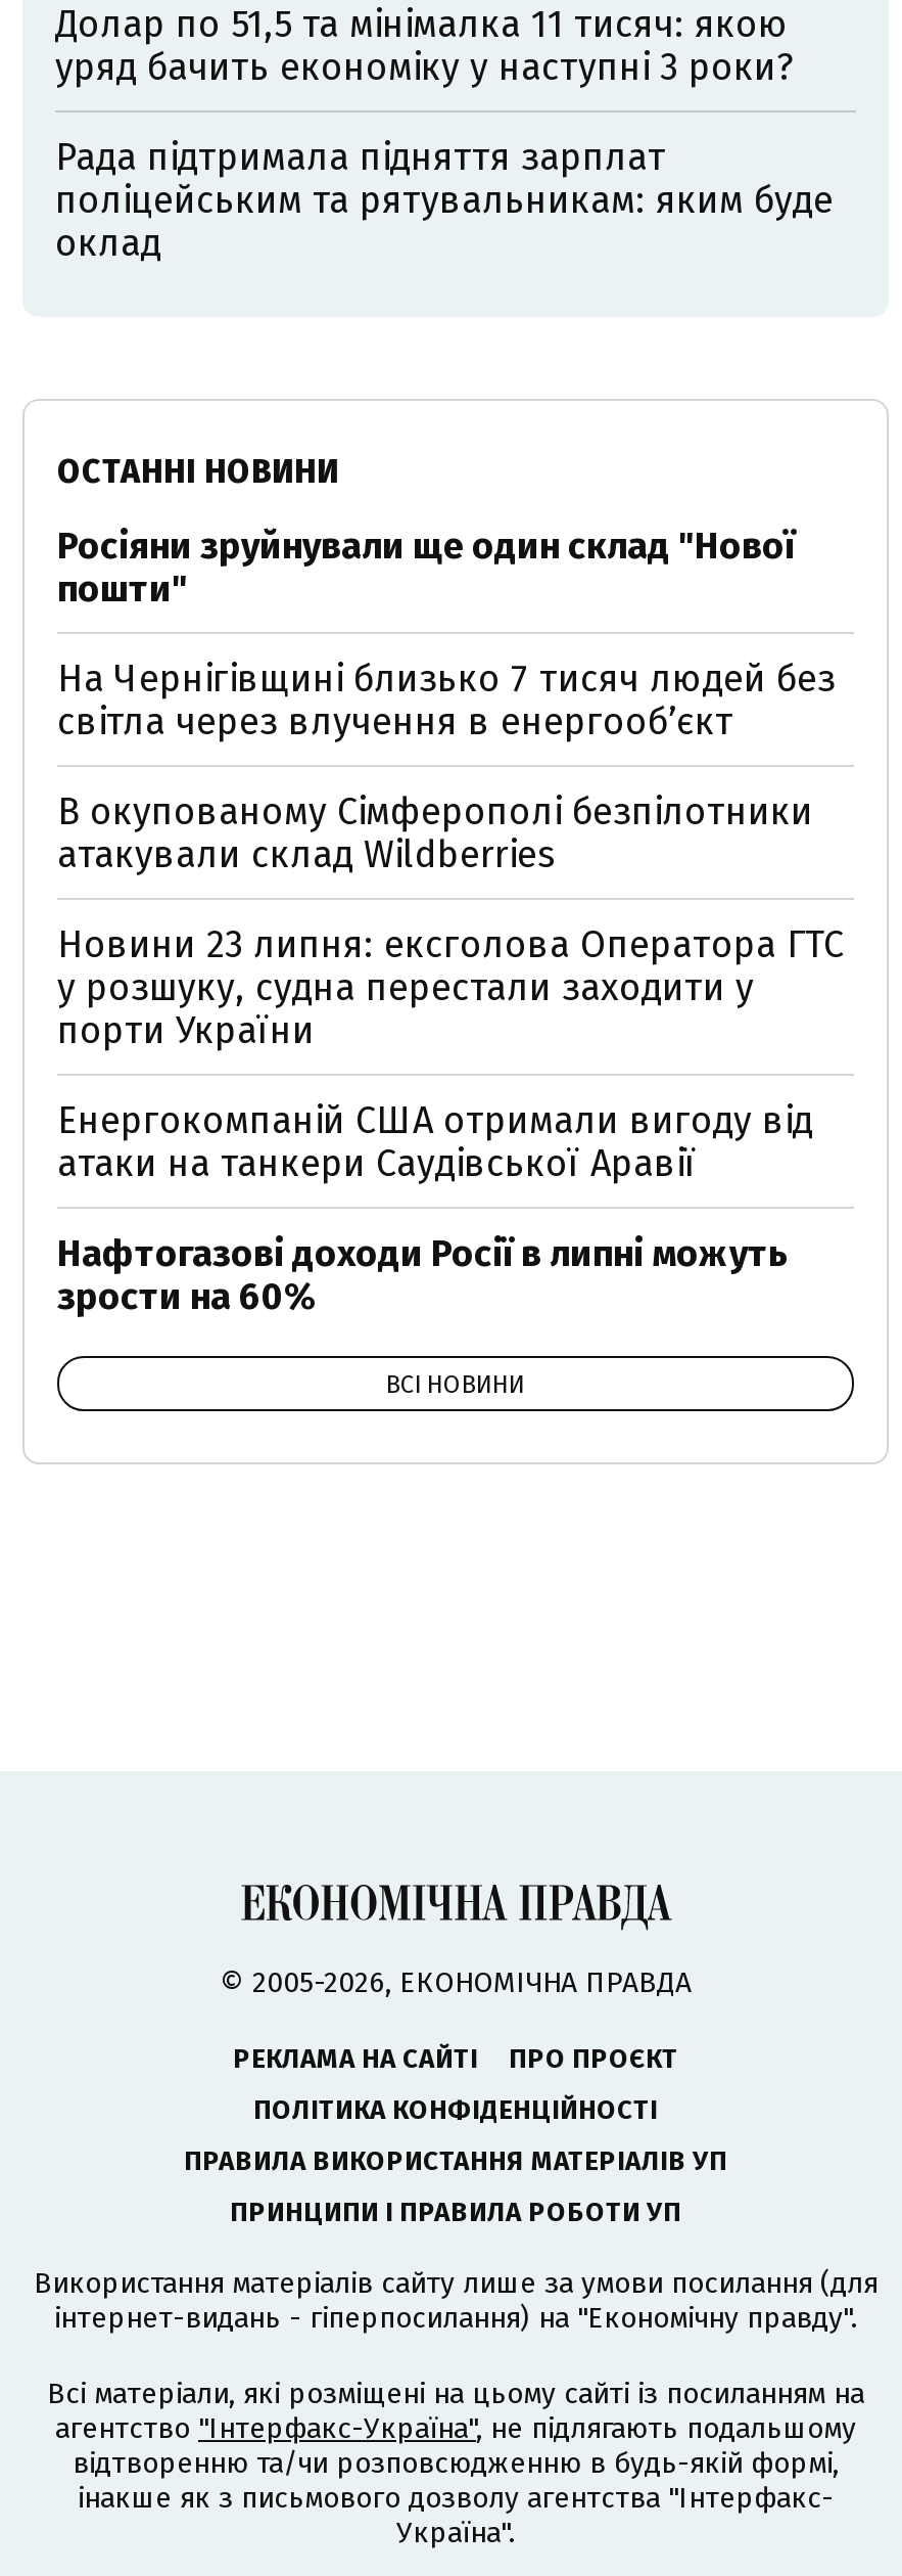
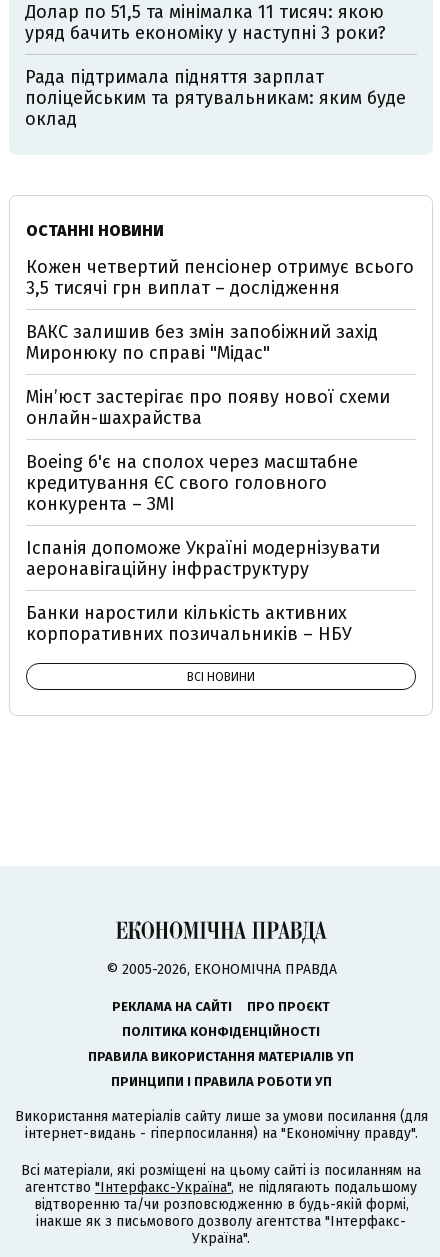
- Росіяни зруйнували ще один склад "Нової
- пошти"
+ Кожен четвертий пенсіонер отримує всього
+ 3,5 тисячі грн виплат – дослідження

- На Чернігівщині близько 7 тисяч людей без
- світла через влучення в енергообʼєкт
+ ВАКС залишив без змін запобіжний захід
+ Миронюку по справі "Мідас"

- В окупованому Сімферополі безпілотники
- атакували склад Wildberries
+ Мін’юст застерігає про появу нової схеми
+ онлайн-шахрайства

- Новини 23 липня: ексголова Оператора ГТС
- у розшуку, судна перестали заходити у
- порти України
+ Boeing б'є на сполох через масштабне
+ кредитування ЄС свого головного
+ конкурента – ЗМІ

- Енергокомпаній США отримали вигоду від
- атаки на танкери Саудівської Аравії
+ Іспанія допоможе Україні модернізувати
+ аеронавігаційну інфраструктуру

- Нафтогазові доходи Росії в липні можуть
- зрости на 60%
+ Банки наростили кількість активних
+ корпоративних позичальників – НБУ
